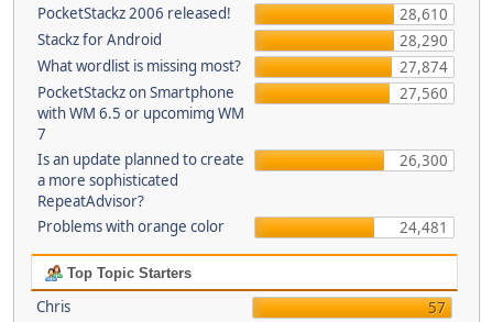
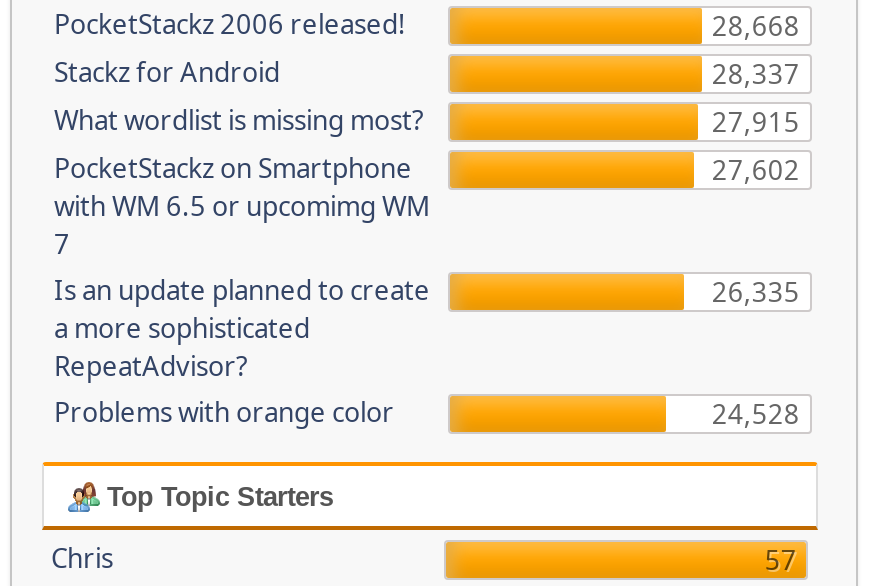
- 28,610
+ 28,668

- 28,290
+ 28,337

- 27,874
+ 27,915

- 27,560
+ 27,602

- 26,300
+ 26,335

- 24,481
+ 24,528
